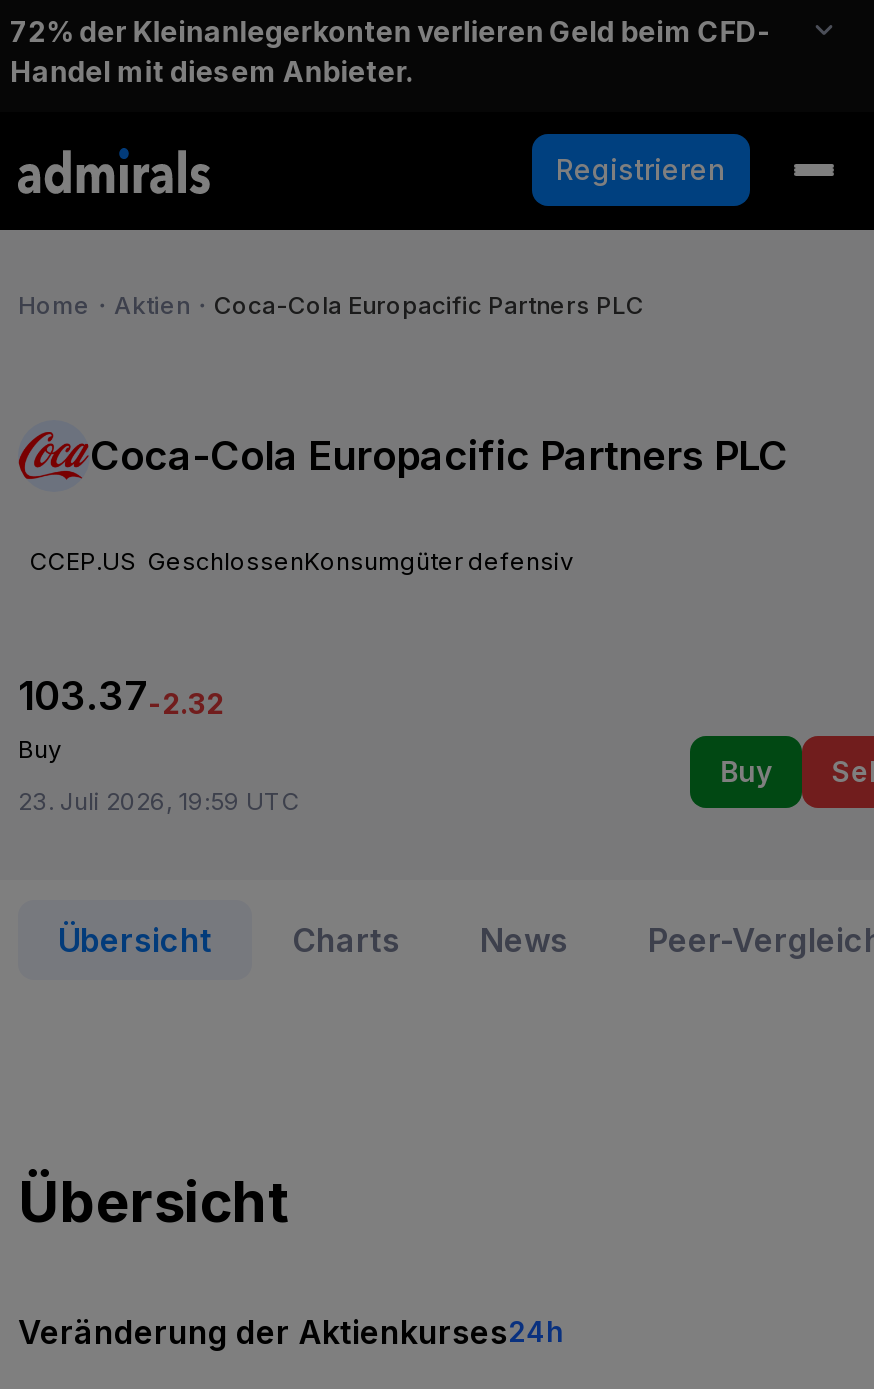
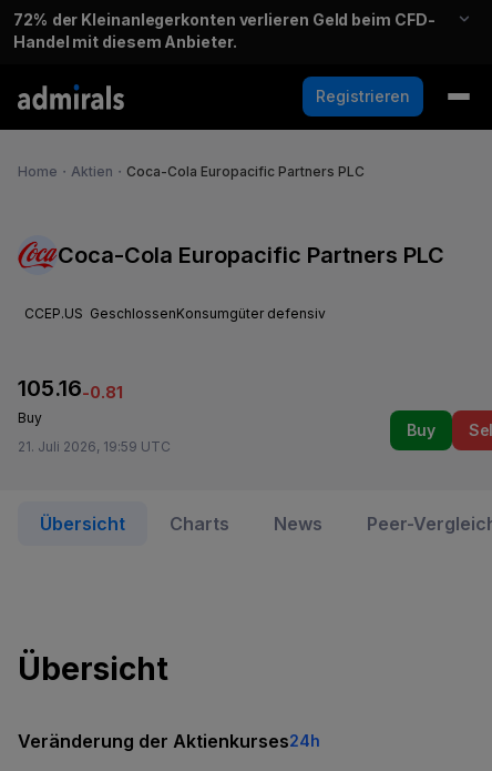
- 103.37-2.32
+ 105.16-0.81

- 23. Juli 2026, 19:59 UTC
+ 21. Juli 2026, 19:59 UTC
